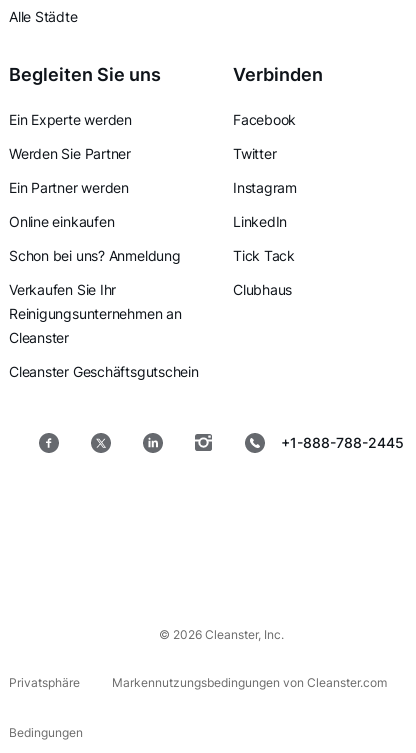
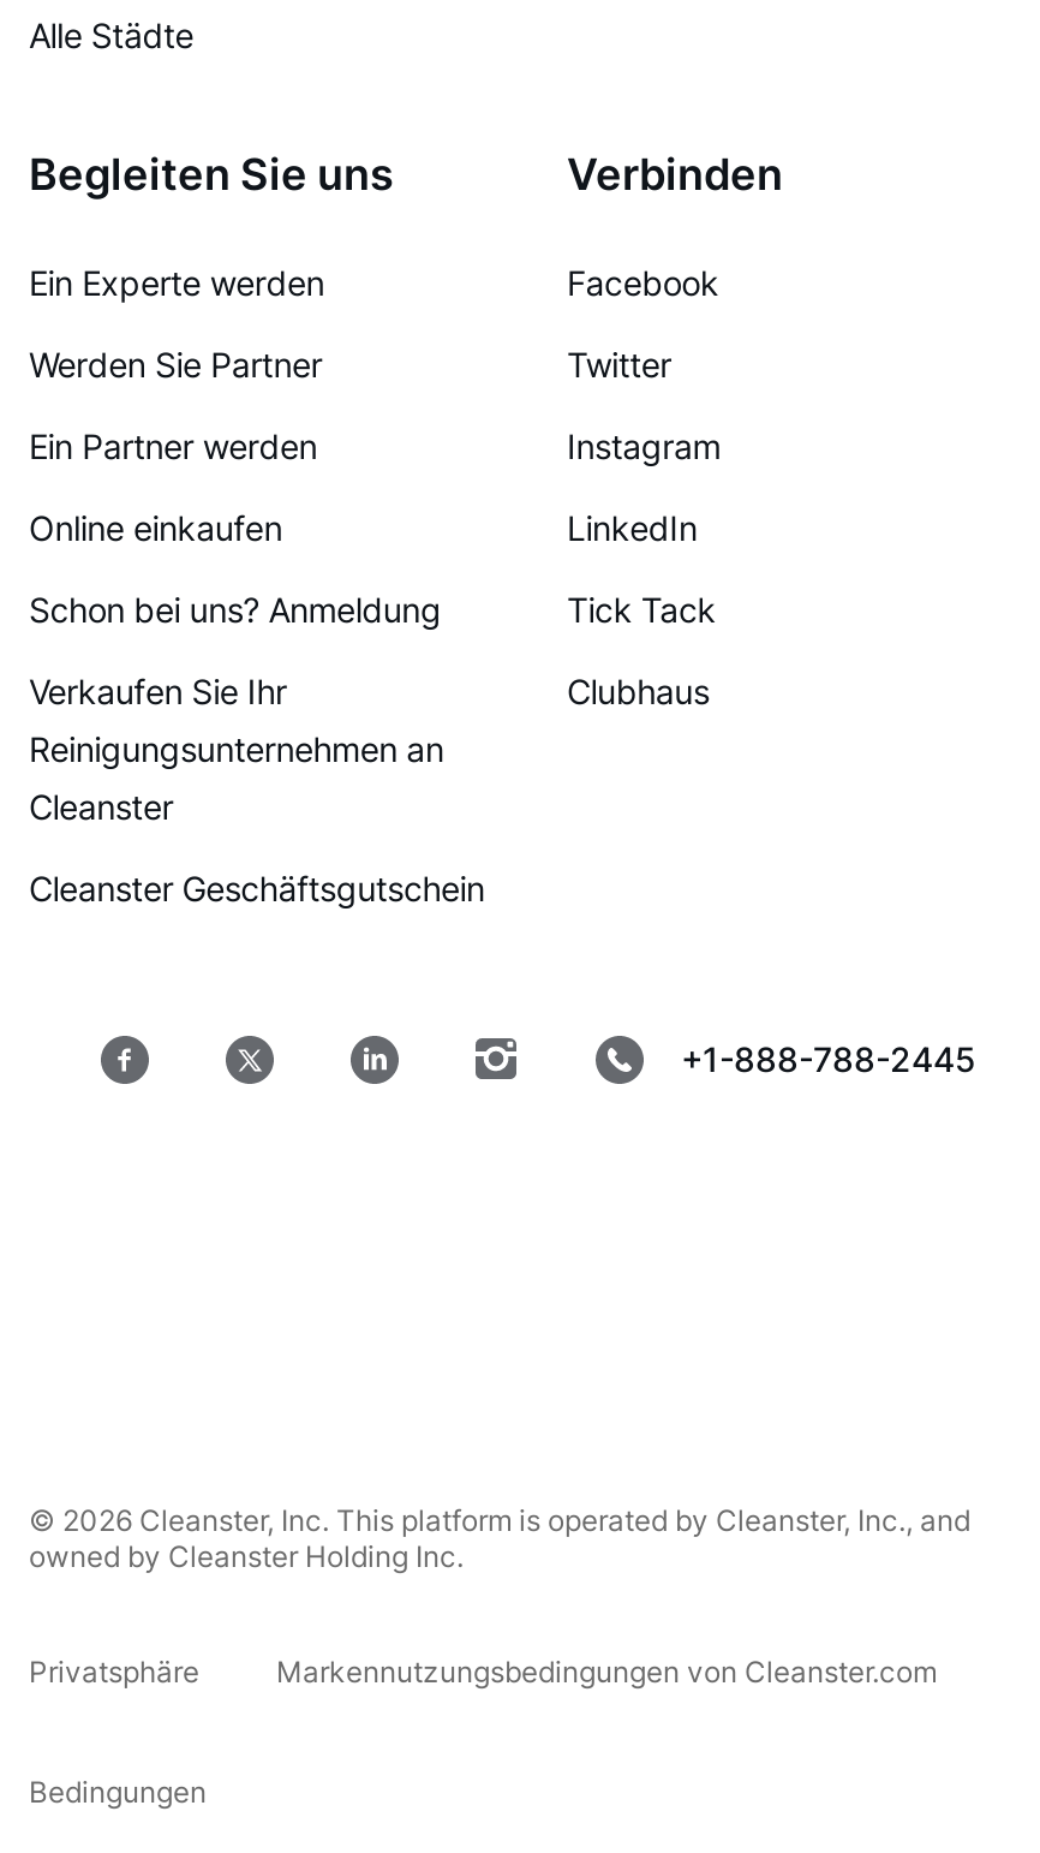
- © 2026 Cleanster, Inc.
+ © 2026 Cleanster, Inc. This platform is operated by Cleanster, Inc., and
+ owned by Cleanster Holding Inc.
